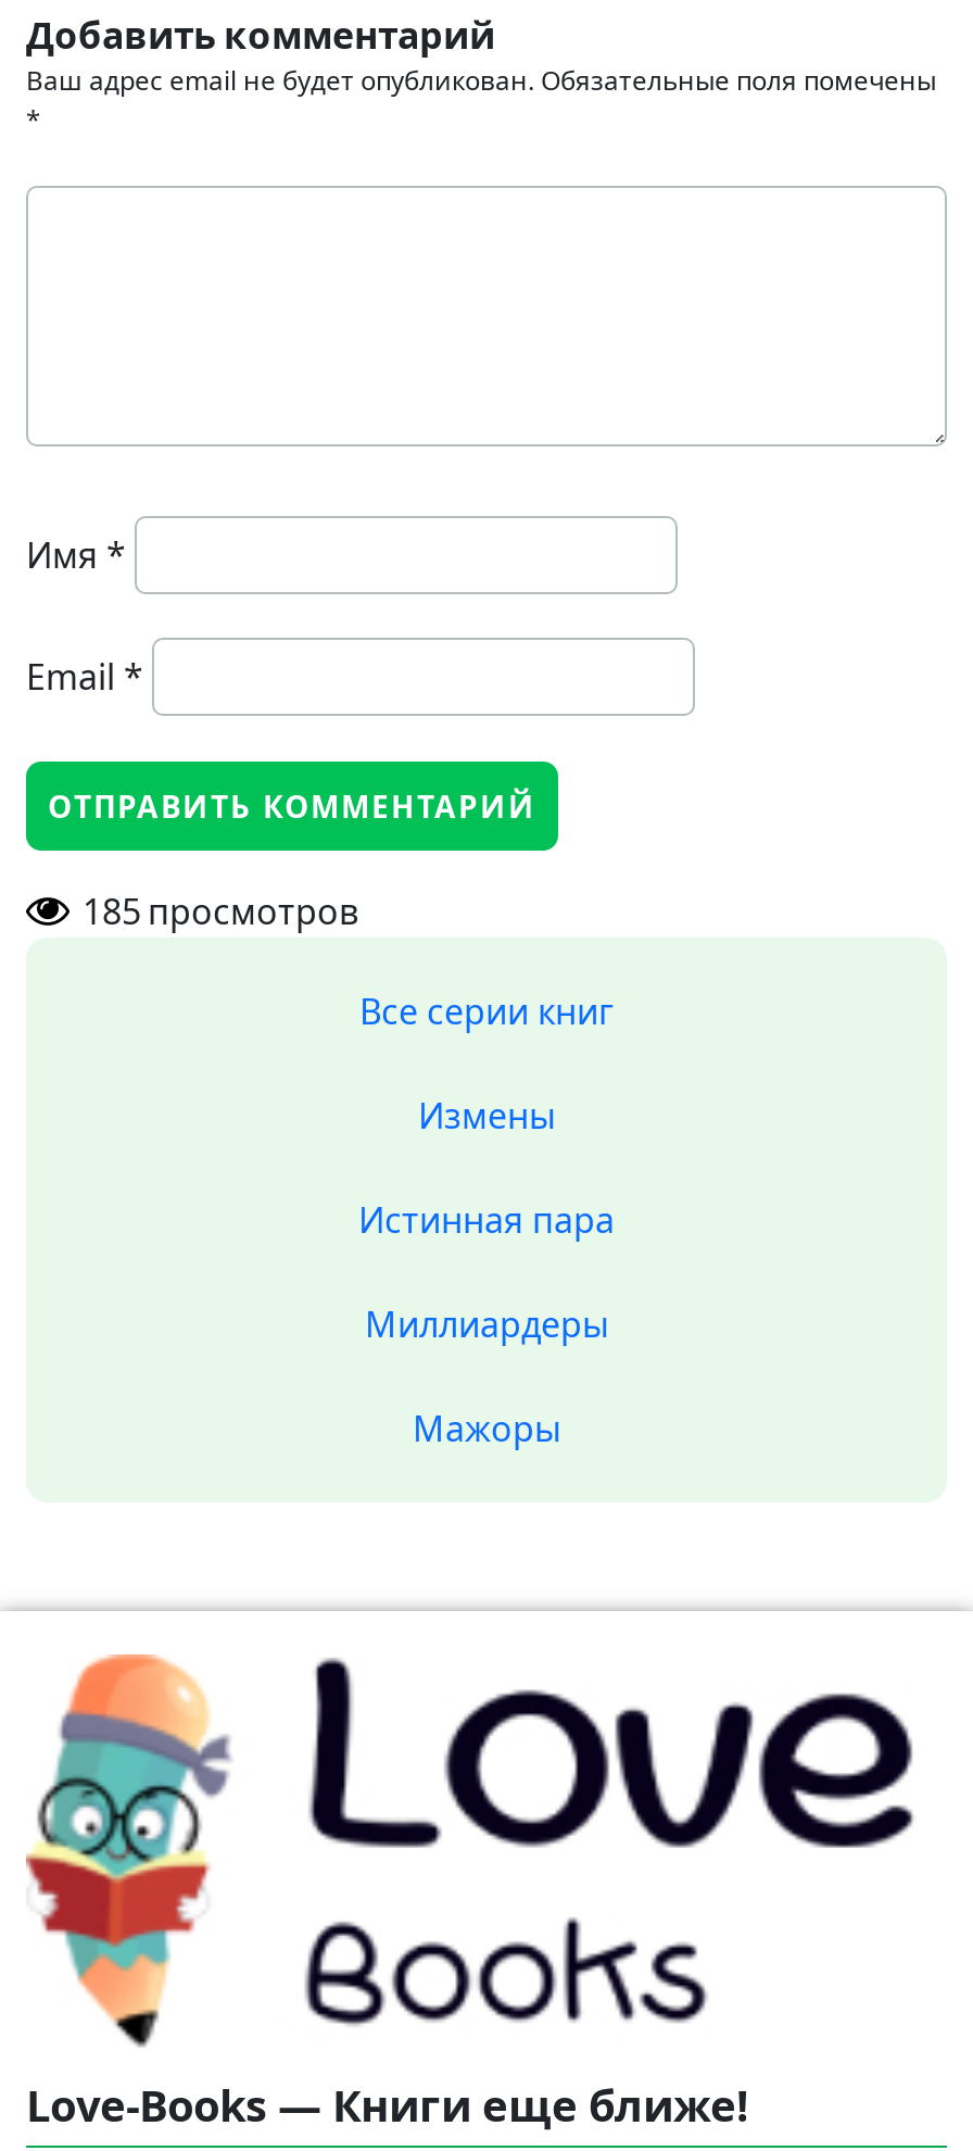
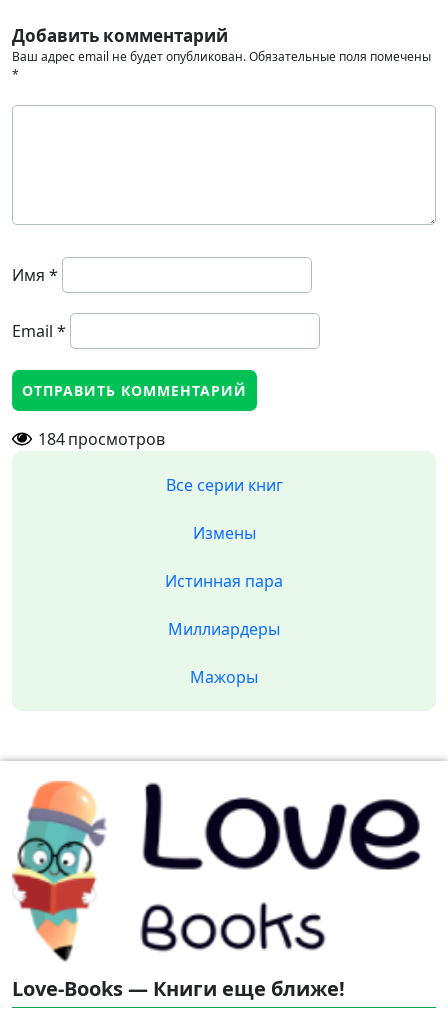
- 185 просмотров
+ 184 просмотров
